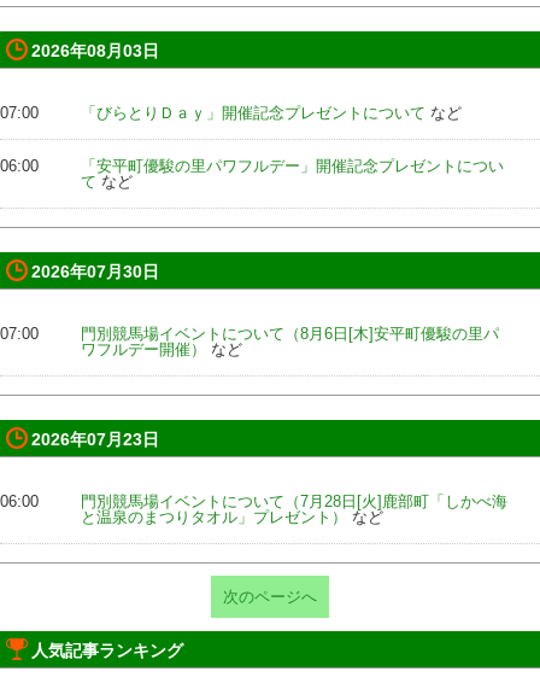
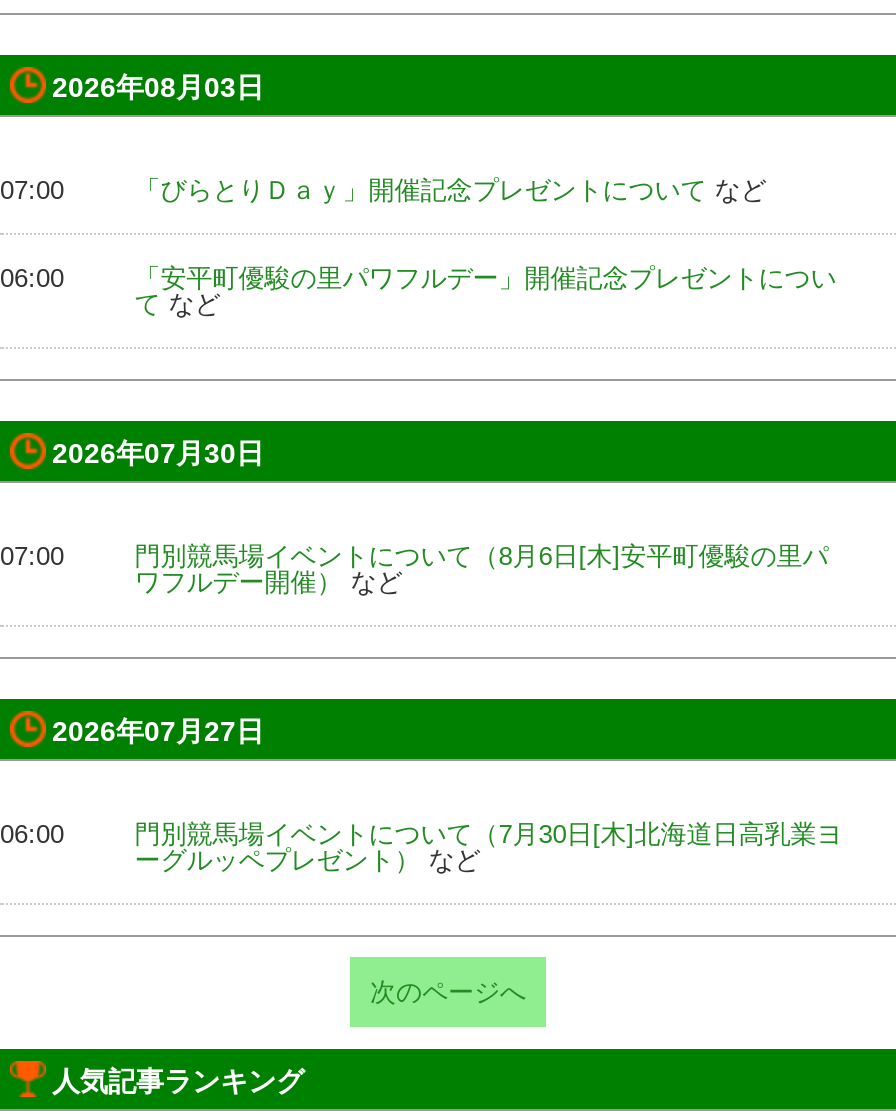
- 2026年07月23日
+ 2026年07月27日

- 門別競馬場イベントについて（7月28日[火]鹿部町「しかべ海
- と温泉のまつりタオル」プレゼント）など
+ 門別競馬場イベントについて（7月30日[木]北海道日高乳業ヨ
+ ーグルッペプレゼント）など
